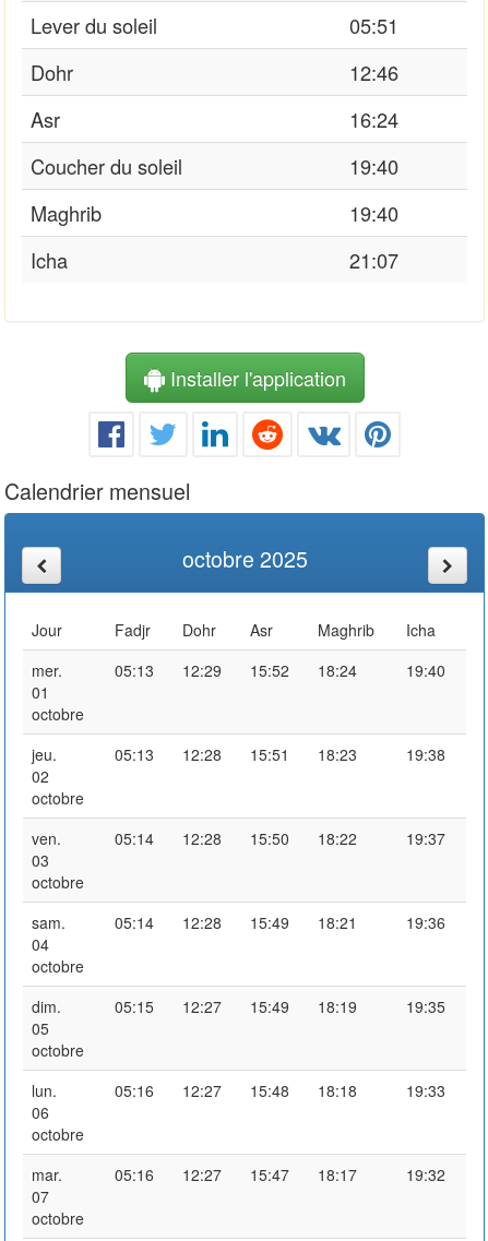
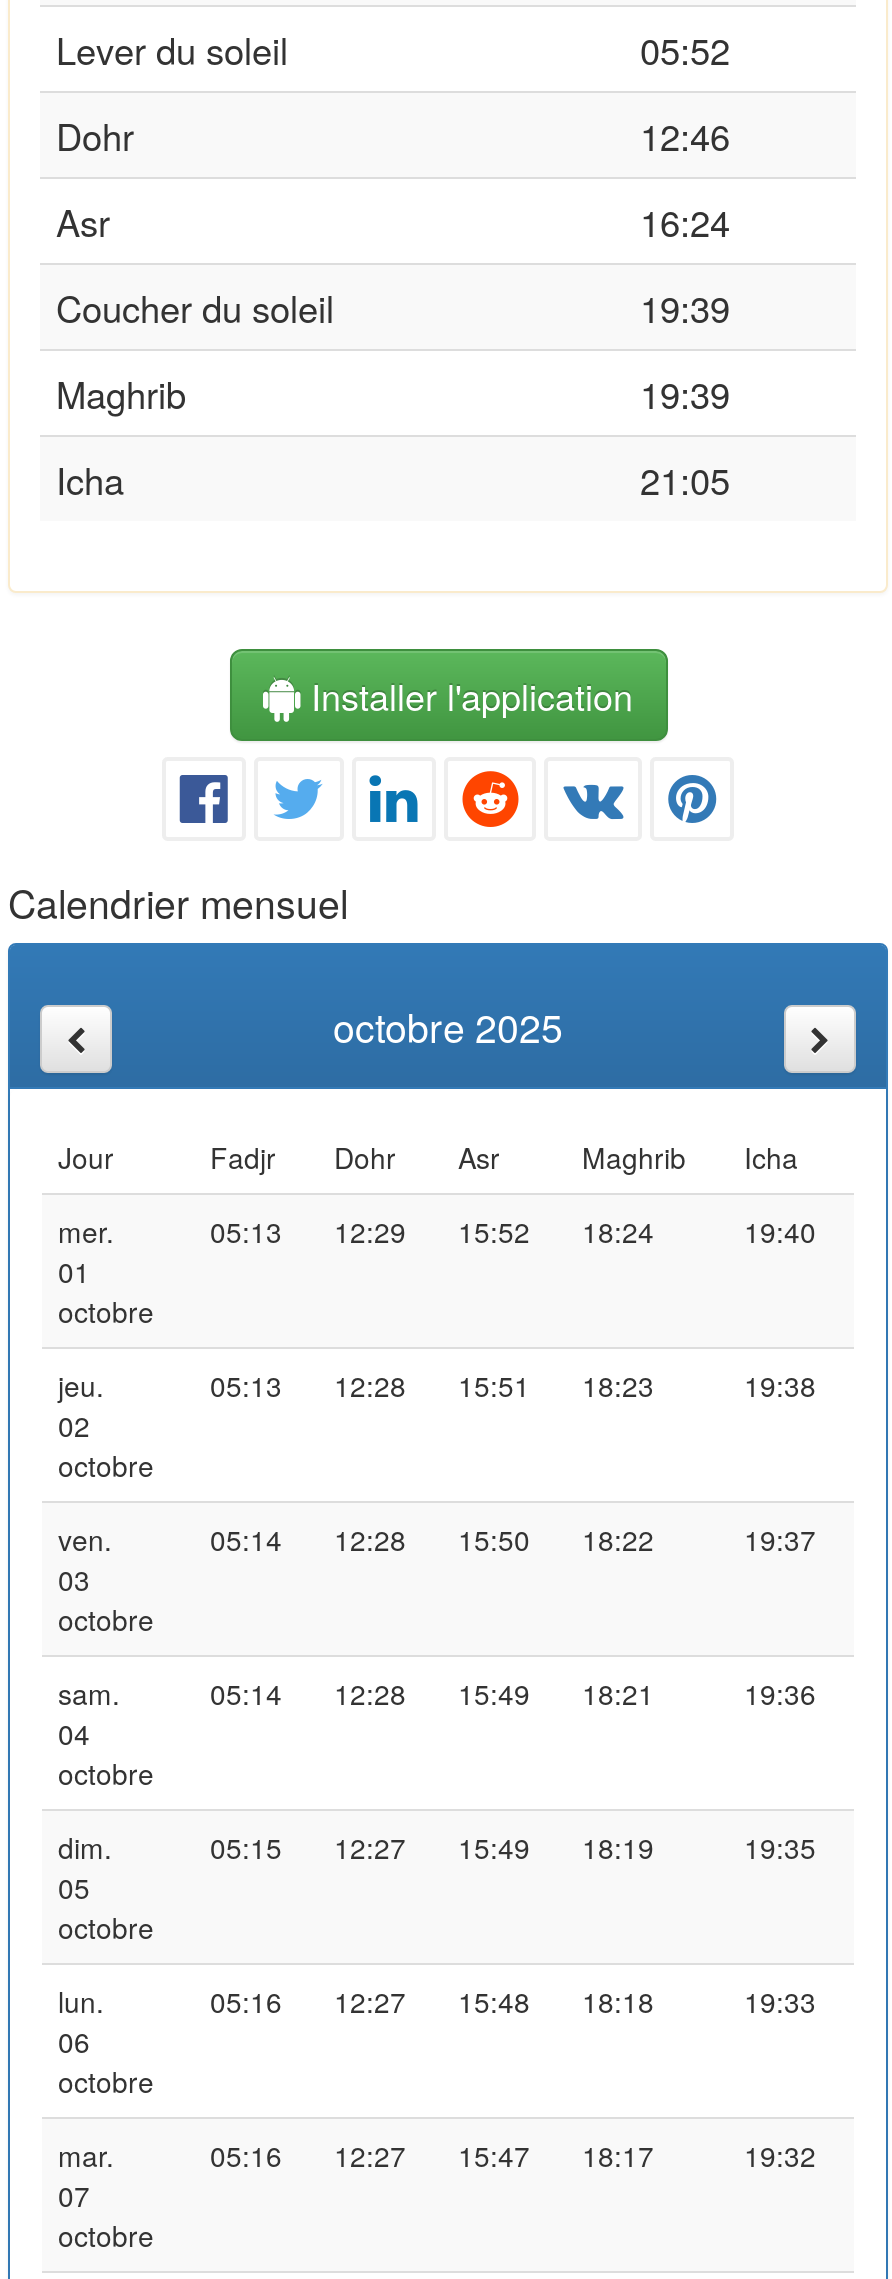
- 05:51
+ 05:52

- 19:40
+ 19:39

- 19:40
+ 19:39

- 21:07
+ 21:05
